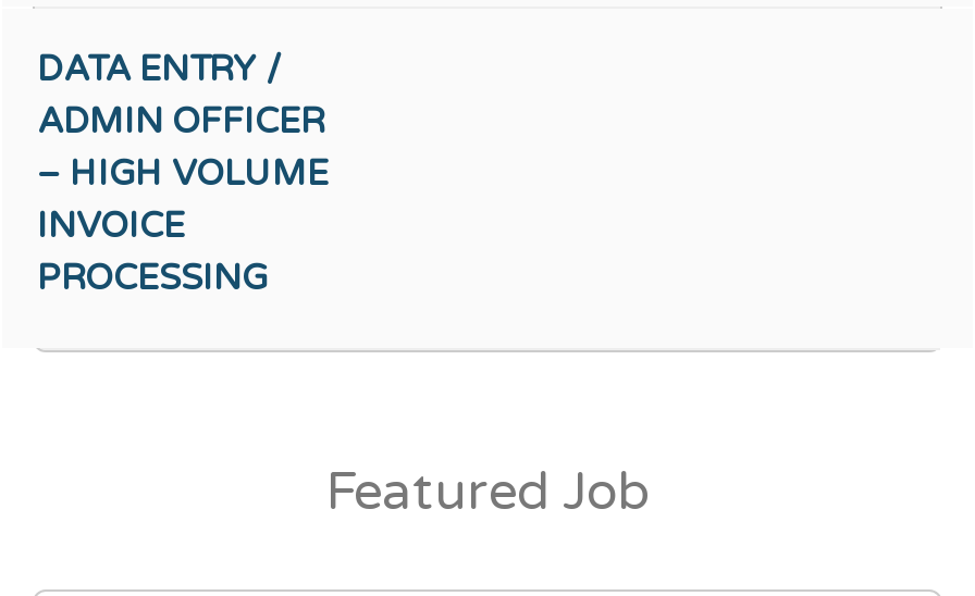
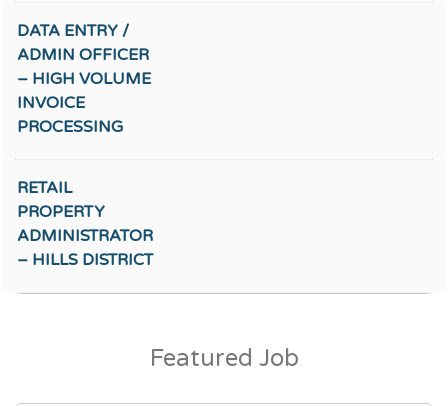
+ RETAIL
+ PROPERTY
+ ADMINISTRATOR
+ – HILLS DISTRICT
